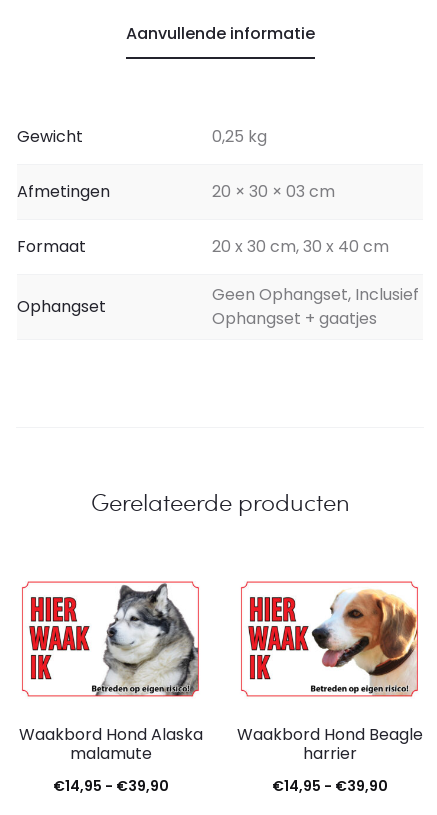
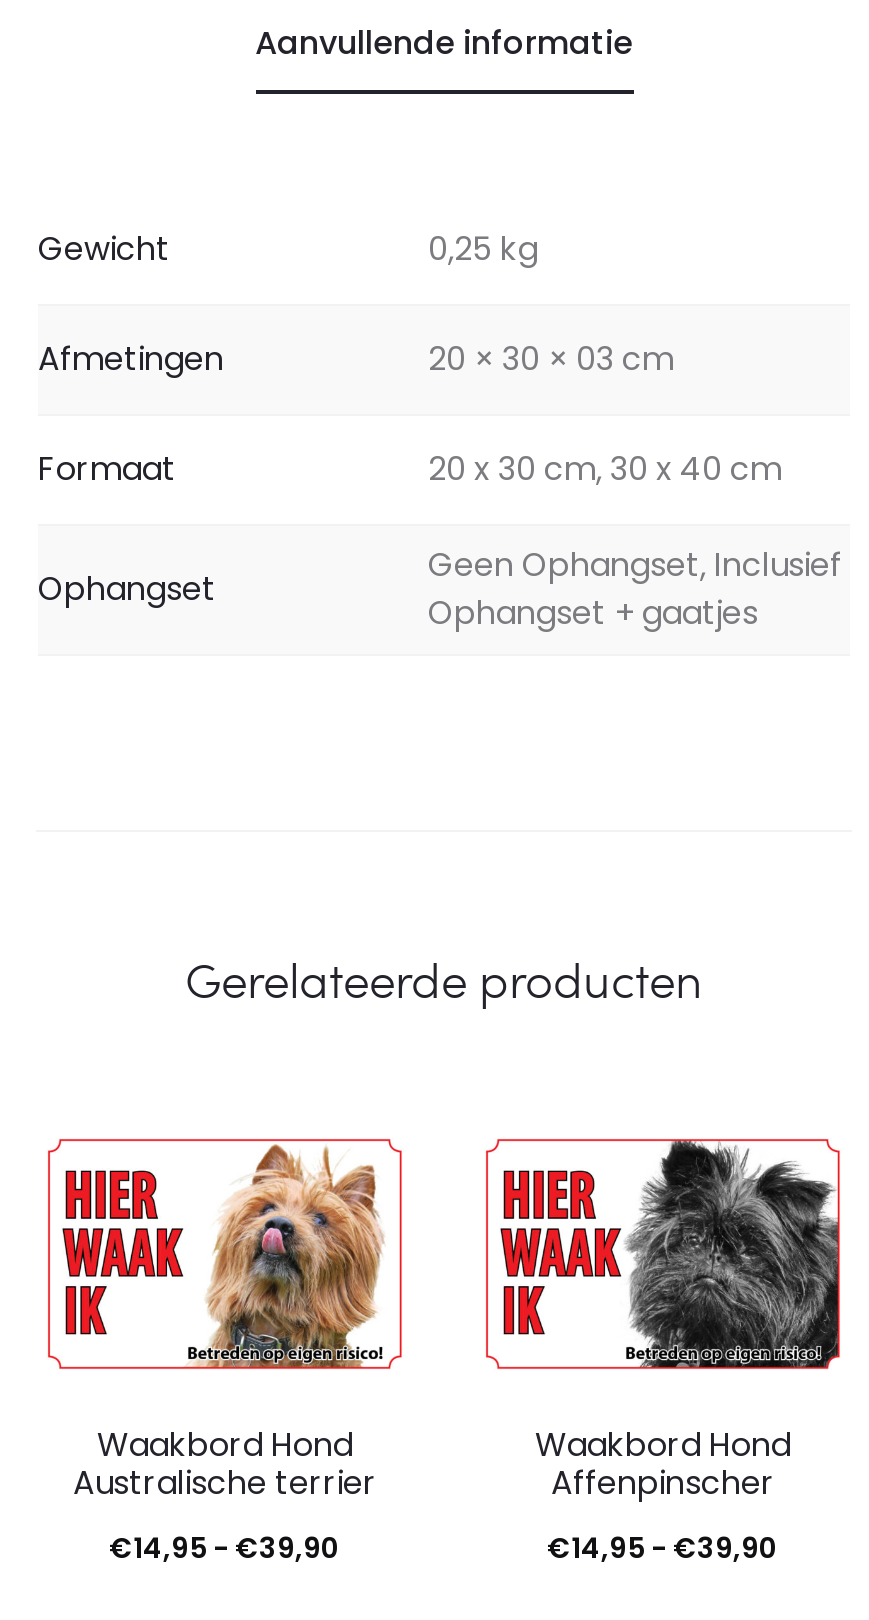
- [image]
- Waakbord Hond Alaska
- malamute
+ [image]
+ Waakbord Hond
+ Australische terrier

- [image]
- Waakbord Hond Beagle
- harrier
+ [image]
+ Waakbord Hond
+ Affenpinscher
